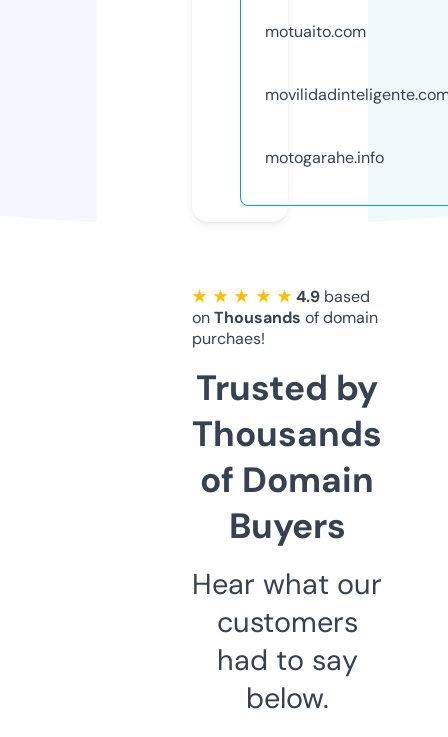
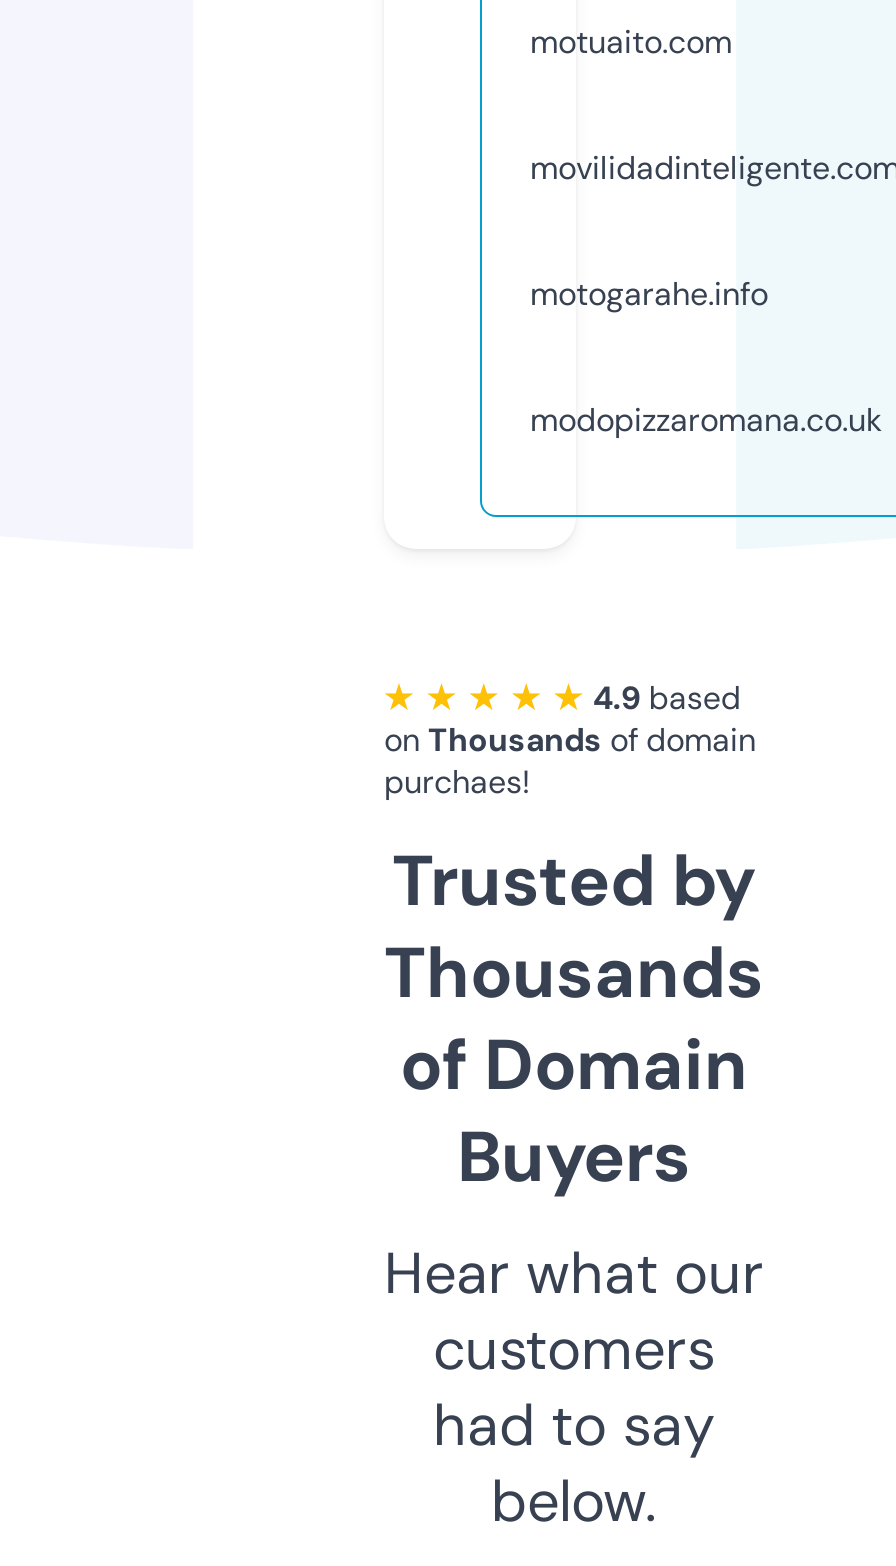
+ modopizzaromana.co.uk
